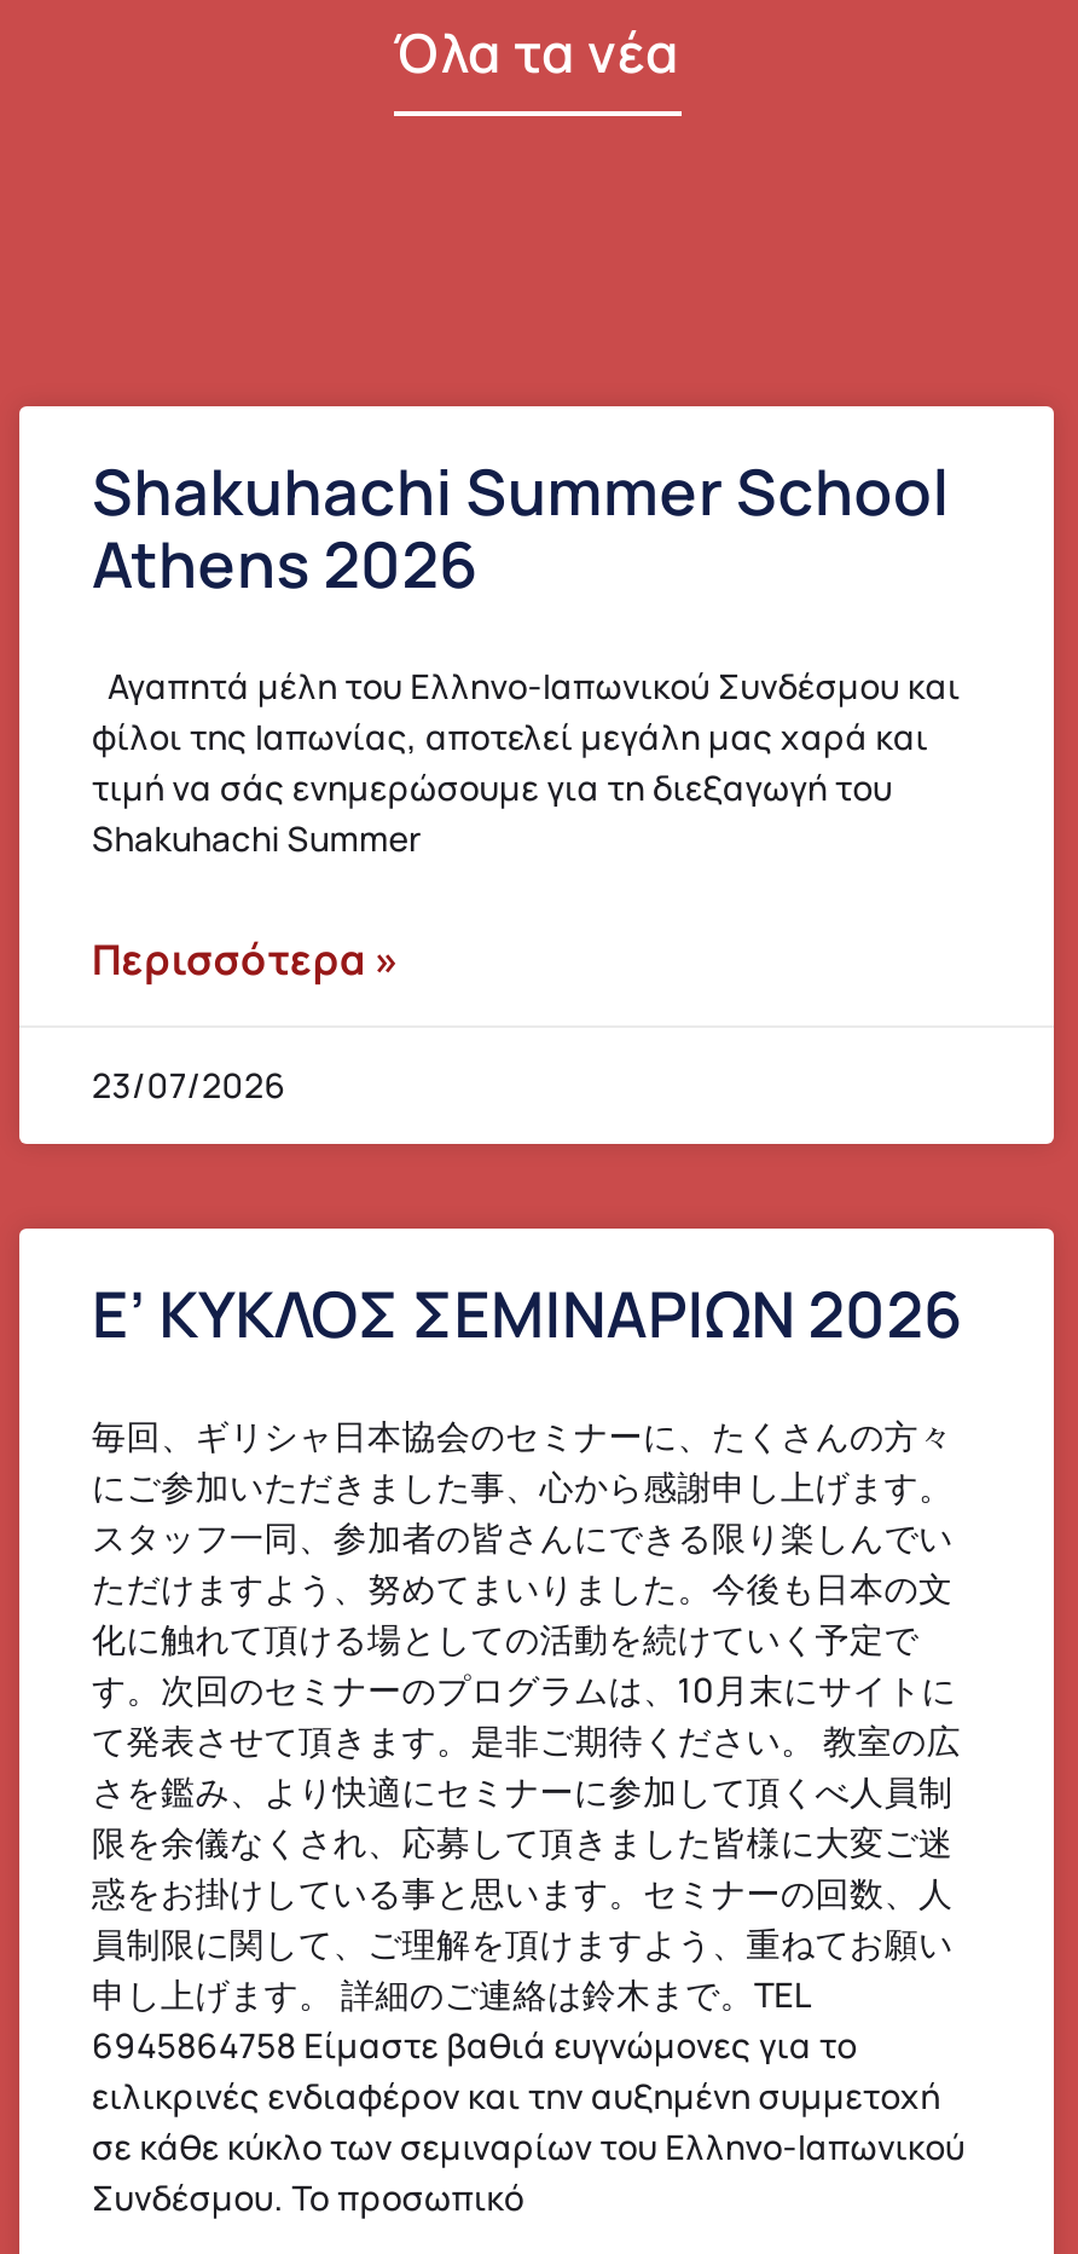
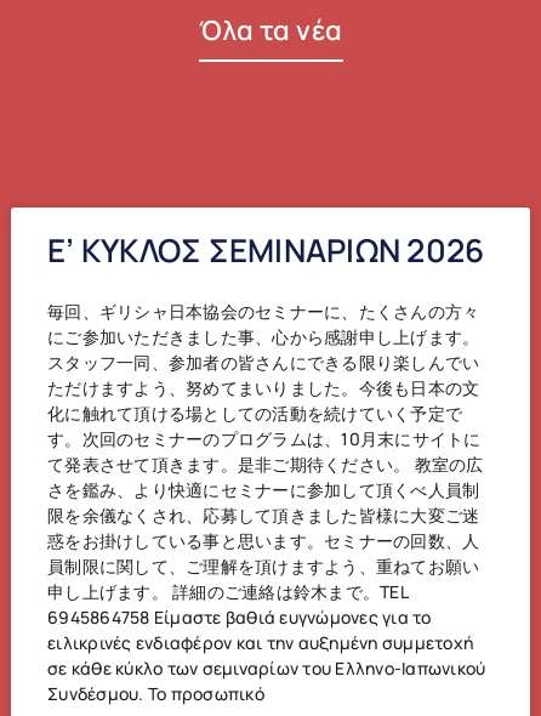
- Shakuhachi Summer School
- Athens 2026
- Αγαπητά μέλη του Ελληνο-Ιαπωνικού Συνδέσμου και
- φίλοι της Ιαπωνίας, αποτελεί μεγάλη μας χαρά και
- τιμή να σάς ενημερώσουμε για τη διεξαγωγή του
- Shakuhachi Summer
- Περισσότερα »
- 23/07/2026
